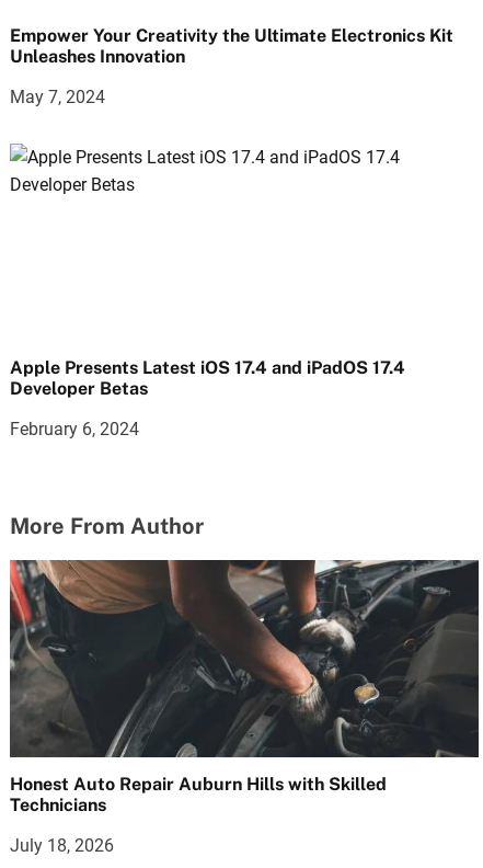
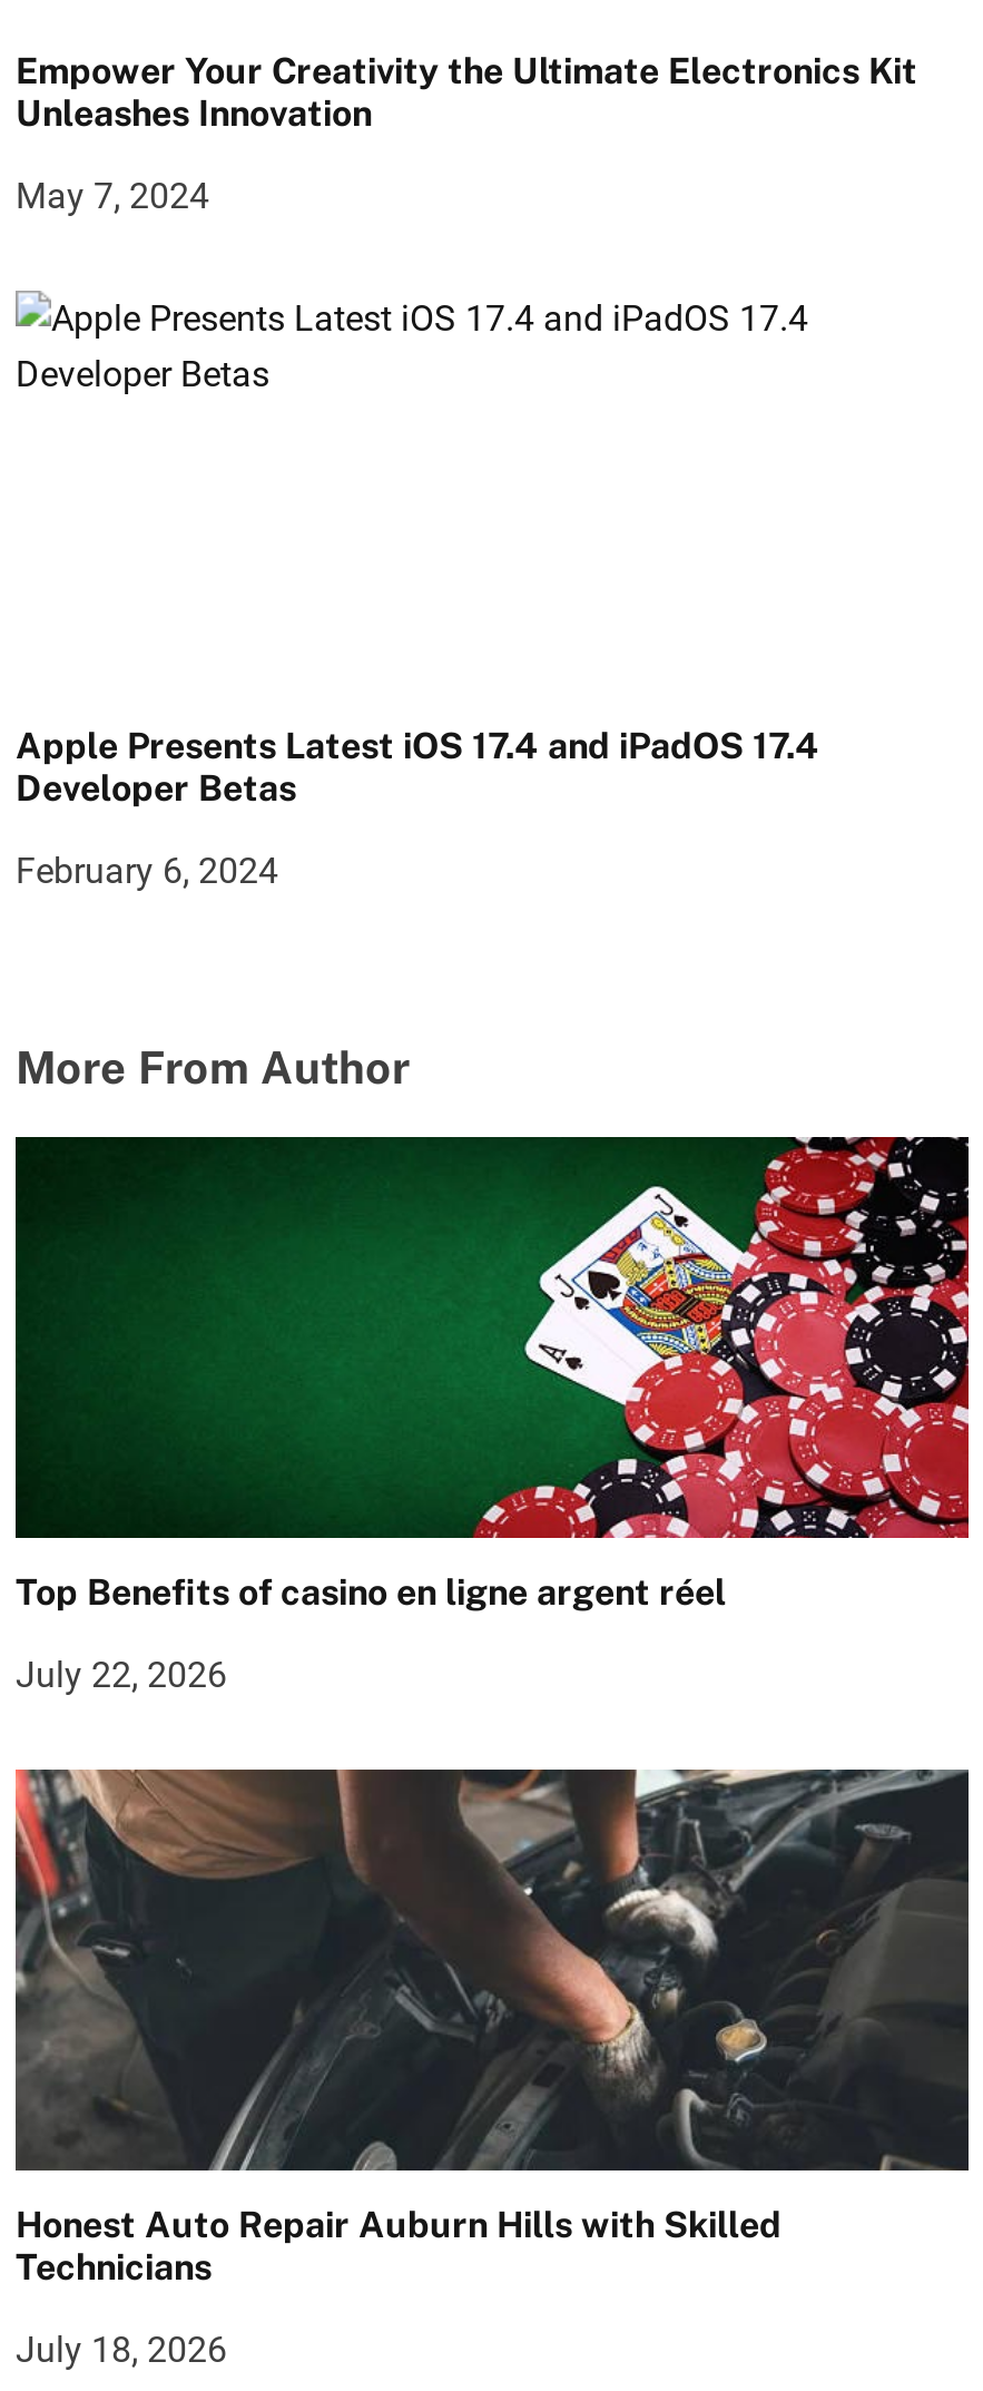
+ [image]
+ Top Benefits of casino en ligne argent réel
+ July 22, 2026
